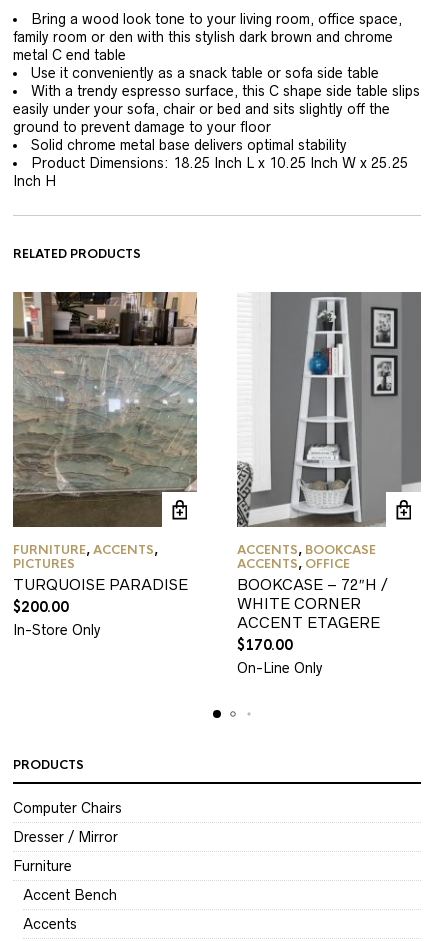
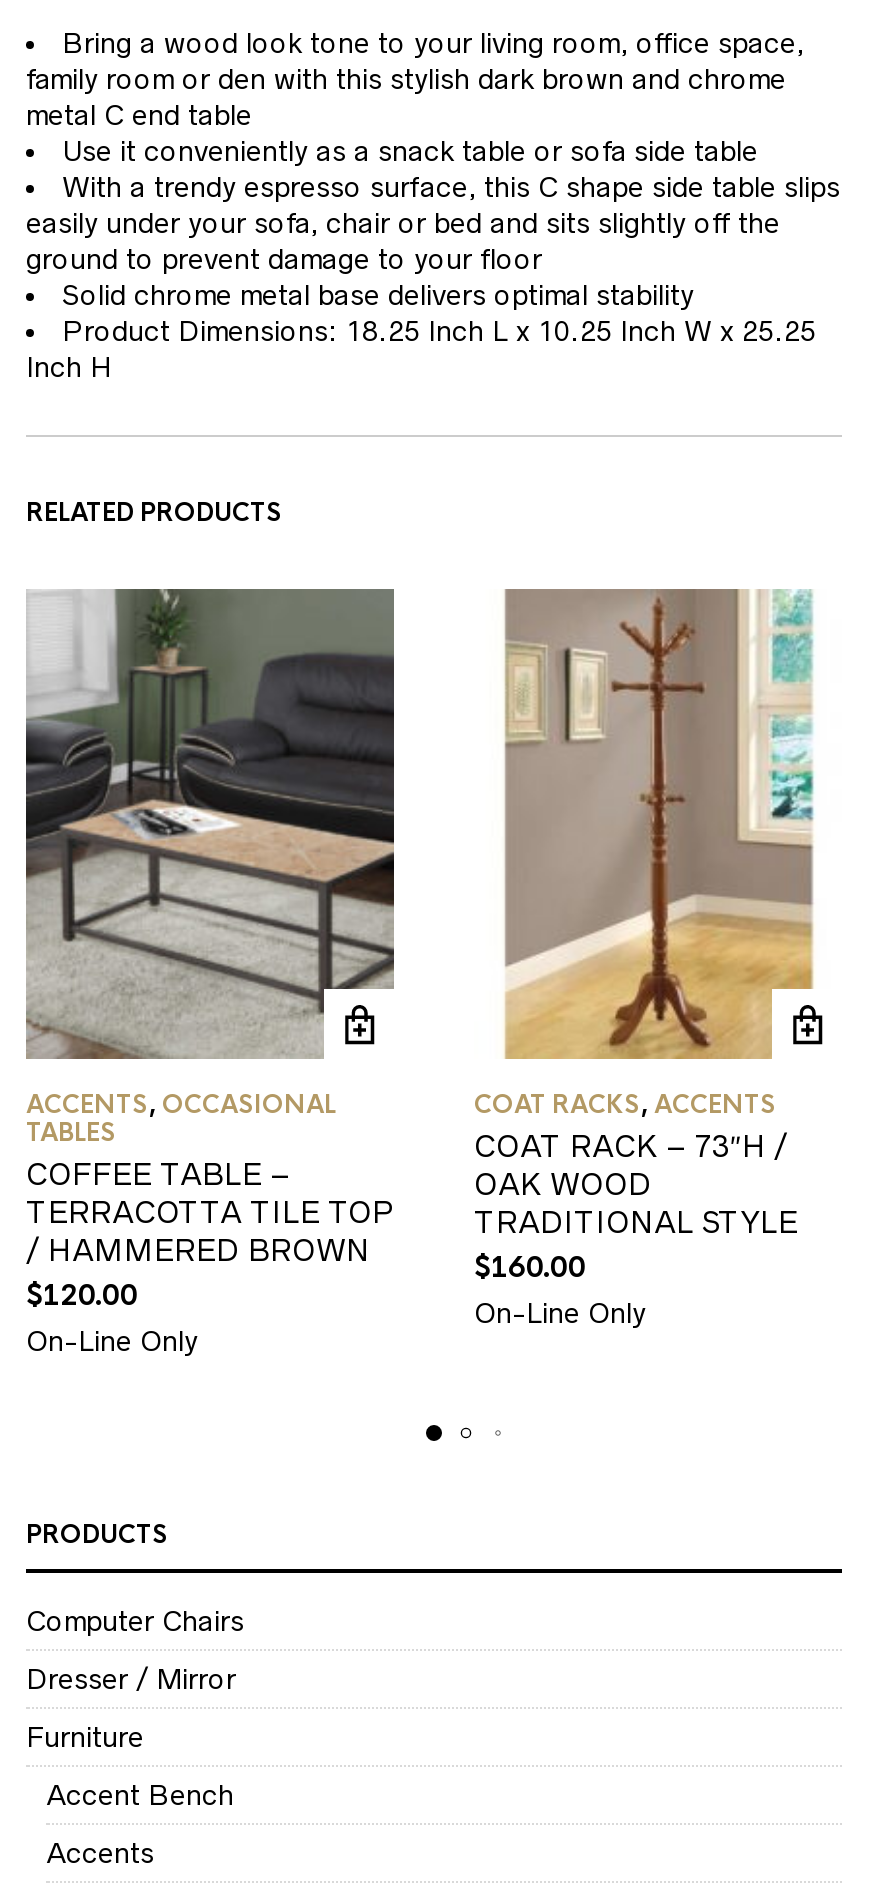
- [image]
- FURNITURE, ACCENTS,
- PICTURES
- TURQUOISE PARADISE
- $200.00
- In-Store Only
+ [image]
+ ACCENTS, OCCASIONAL
+ TABLES
+ COFFEE TABLE –
+ TERRACOTTA TILE TOP
+ / HAMMERED BROWN
+ $120.00
+ On-Line Only

- [image]
- ACCENTS, BOOKCASE
- ACCENTS, OFFICE
- BOOKCASE – 72″H /
- WHITE CORNER
- ACCENT ETAGERE
- $170.00
+ [image]
+ COAT RACKS, ACCENTS
+ COAT RACK – 73″H /
+ OAK WOOD
+ TRADITIONAL STYLE
+ $160.00
